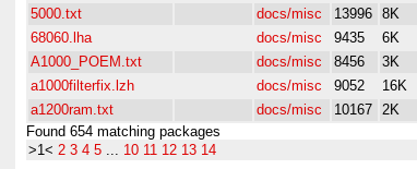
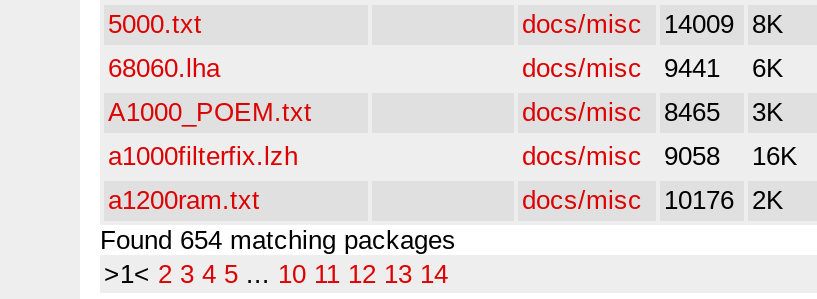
- docs/misc 13996 8K
+ docs/misc 14009 8K

- docs/misc 9435 6K
+ docs/misc 9441 6K

- docs/misc 8456 3K
+ docs/misc 8465 3K

- docs/misc 9052 16K
+ docs/misc 9058 16K

- docs/misc 10167 2K
+ docs/misc 10176 2K
